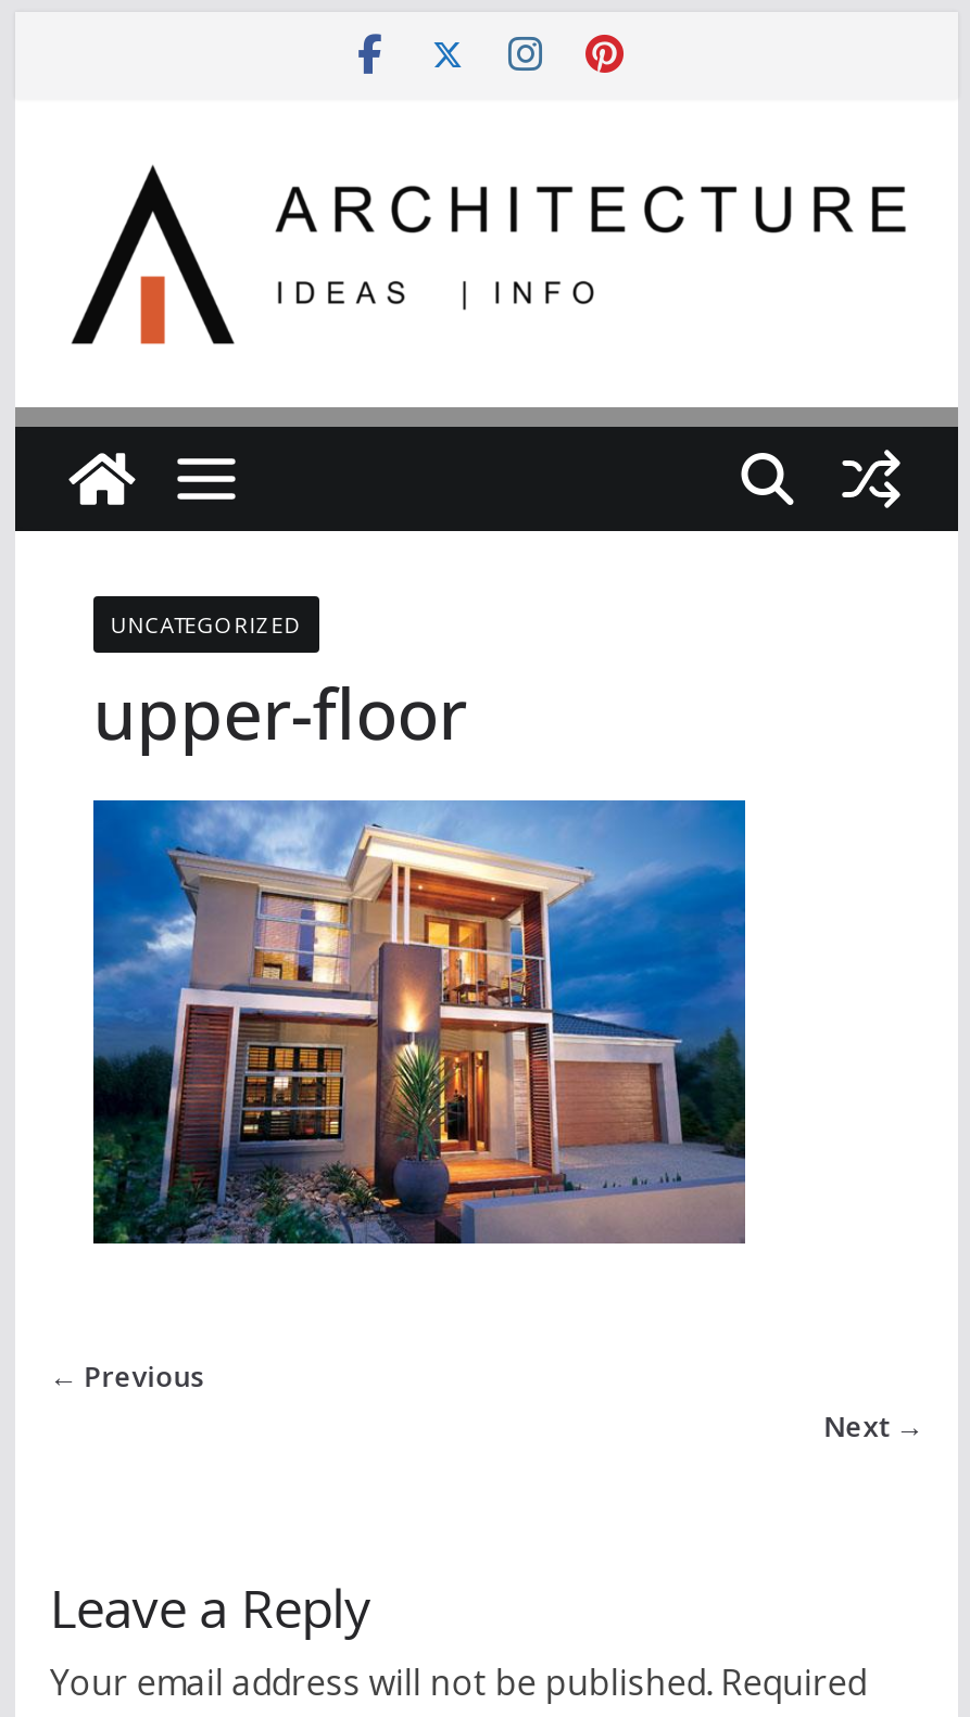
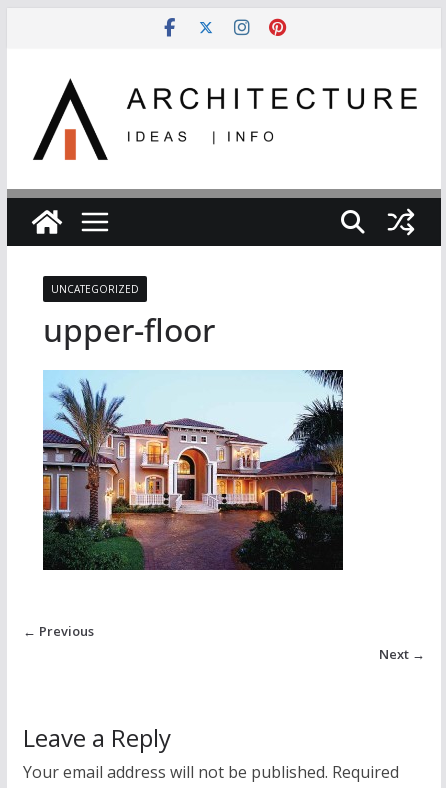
- [image]
+ [image]
